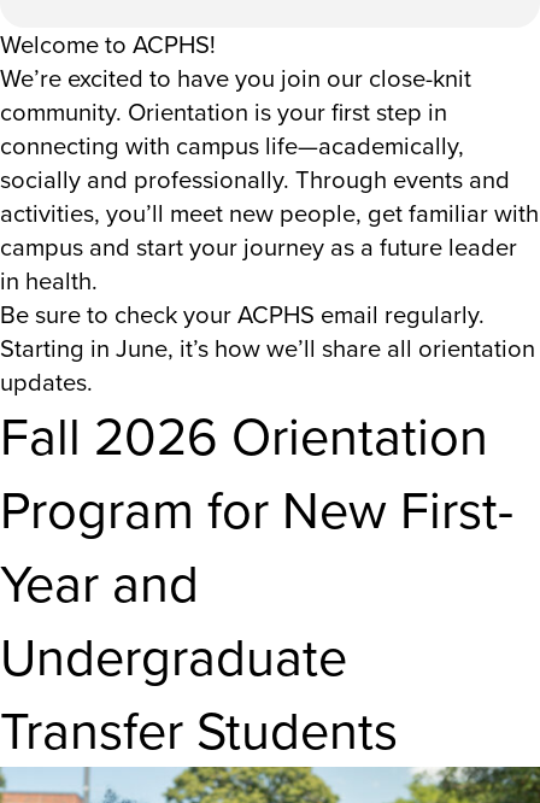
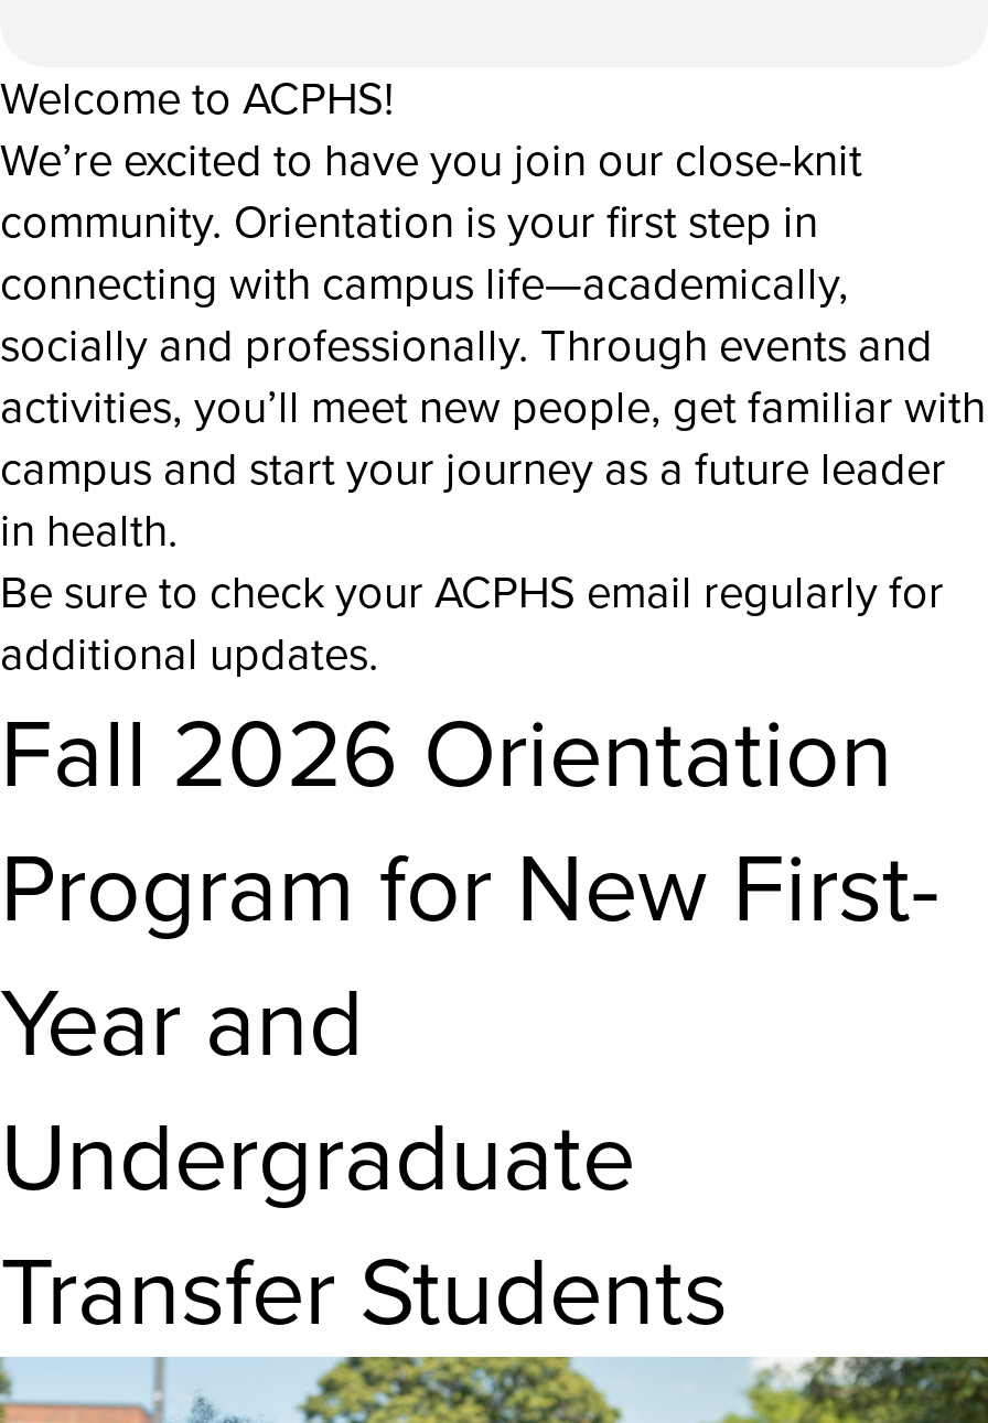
- Be sure to check your ACPHS email regularly.
- Starting in June, it’s how we’ll share all orientation
- updates.
+ Be sure to check your ACPHS email regularly for
+ additional updates.
